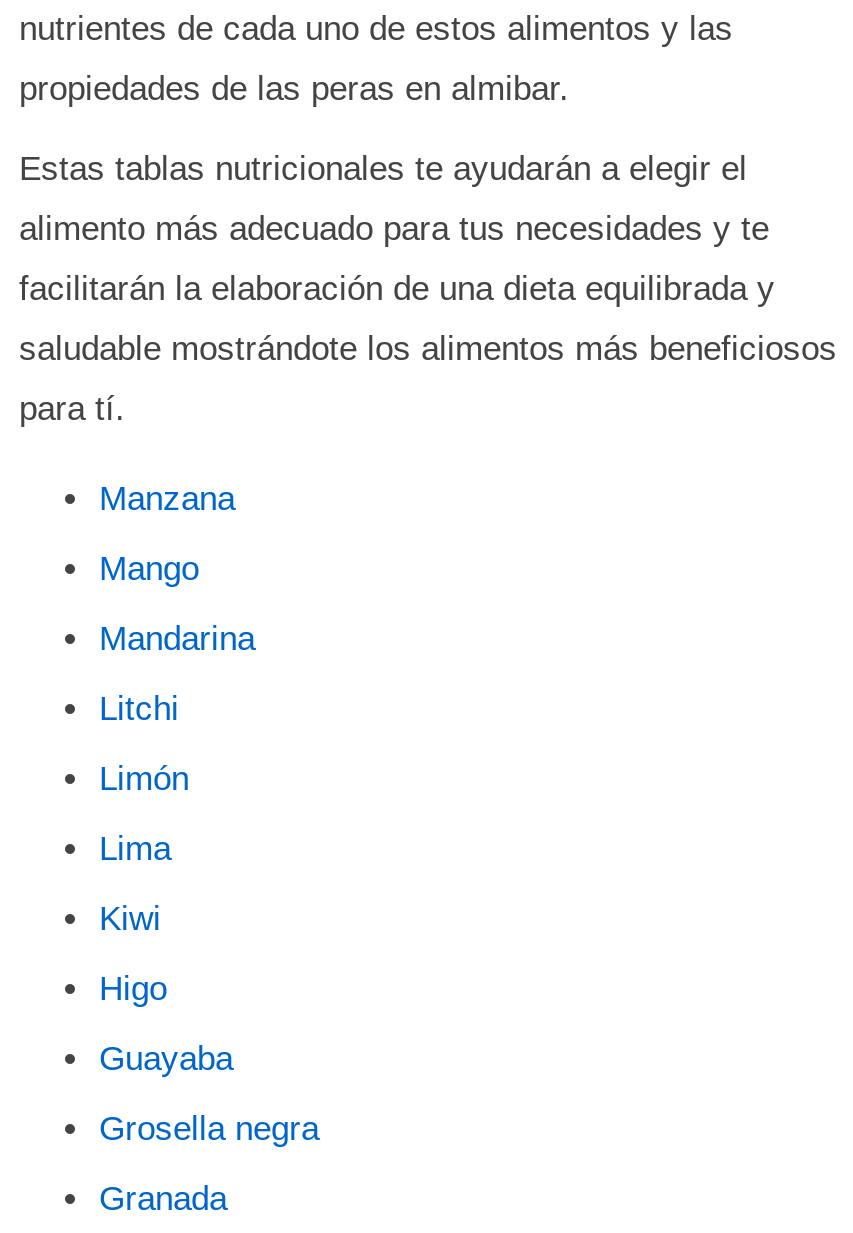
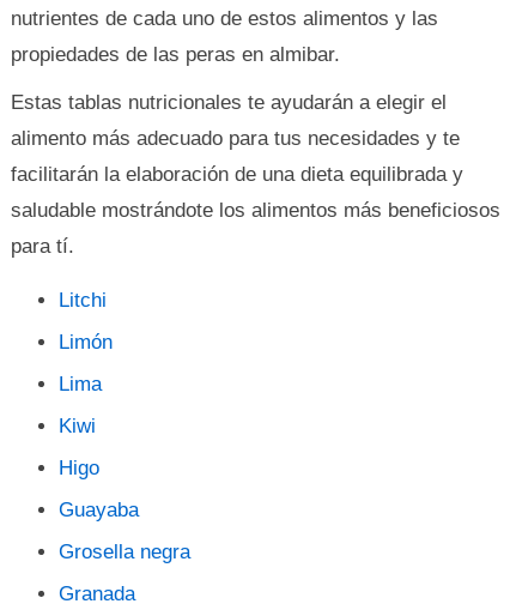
- Manzana
- Mango
- Mandarina
